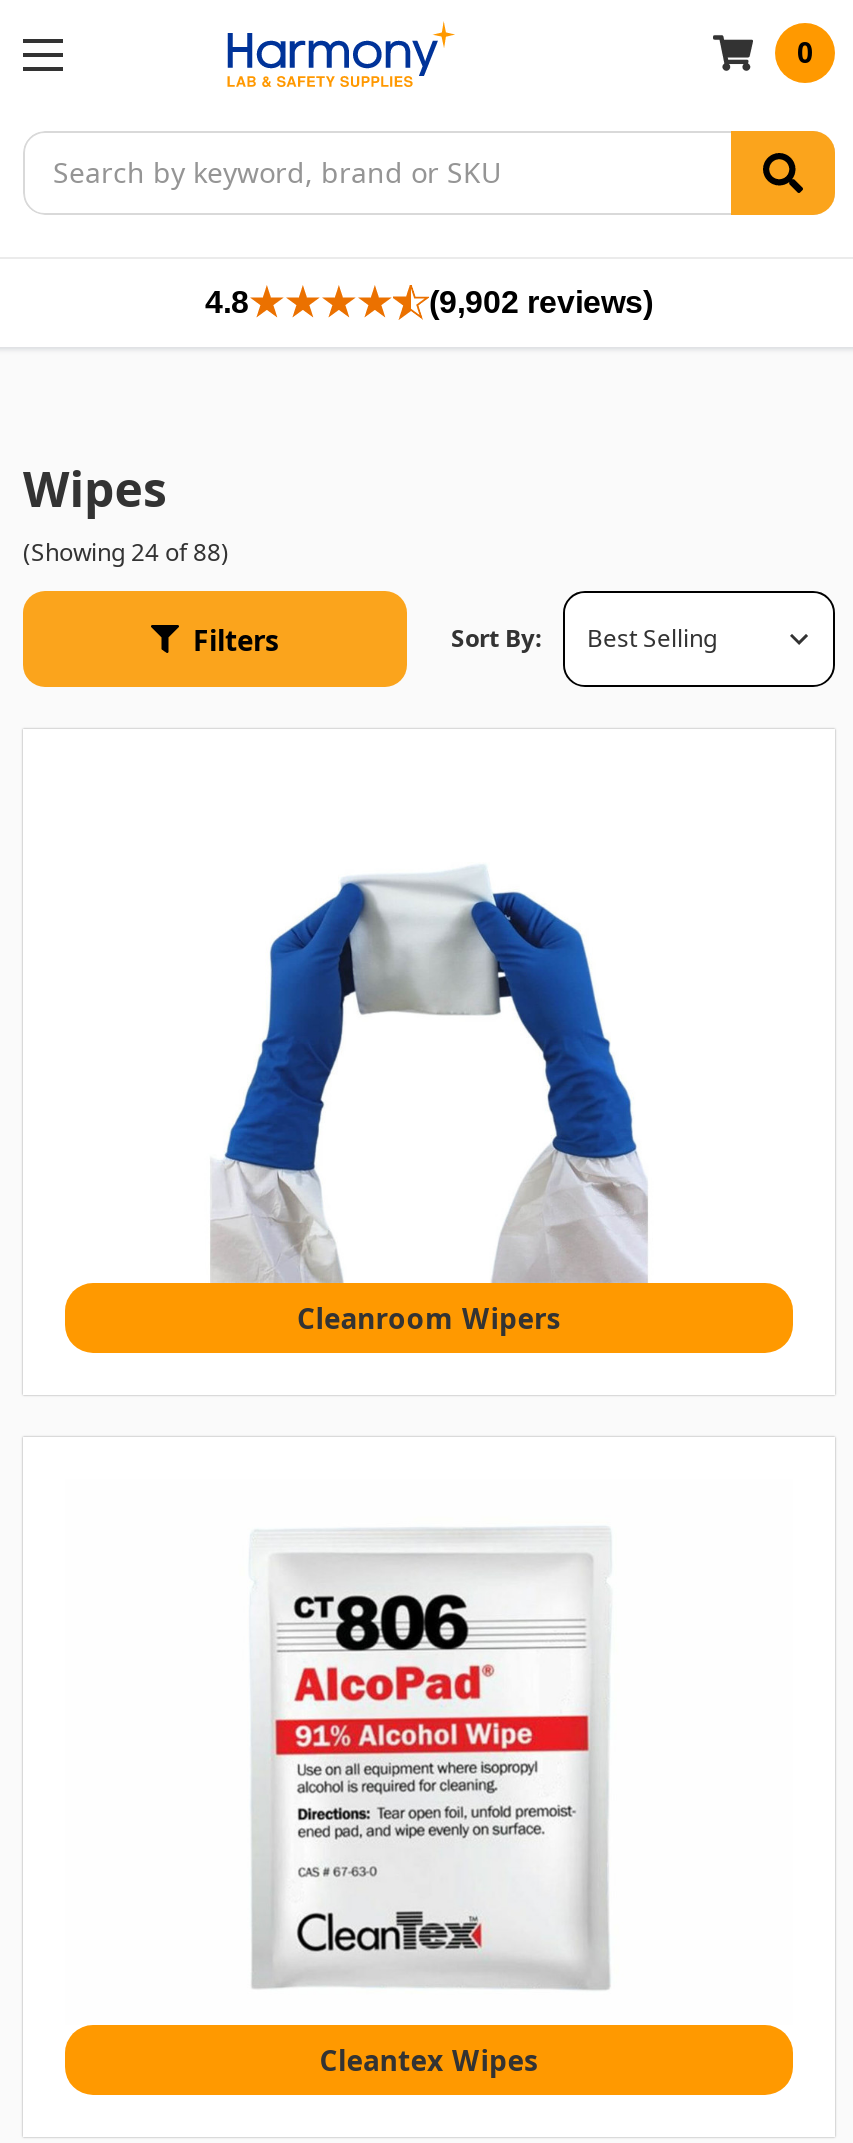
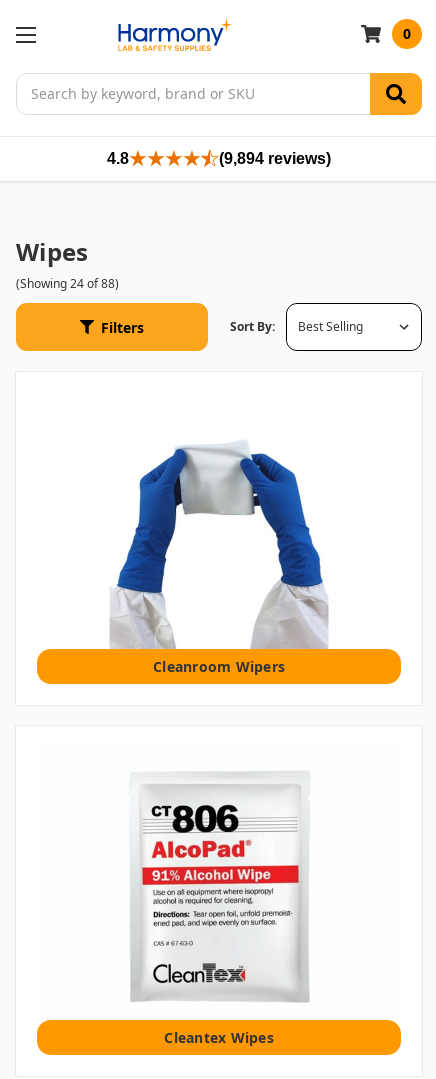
- (9,902 reviews)
+ (9,894 reviews)
